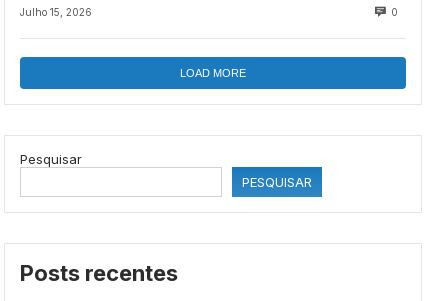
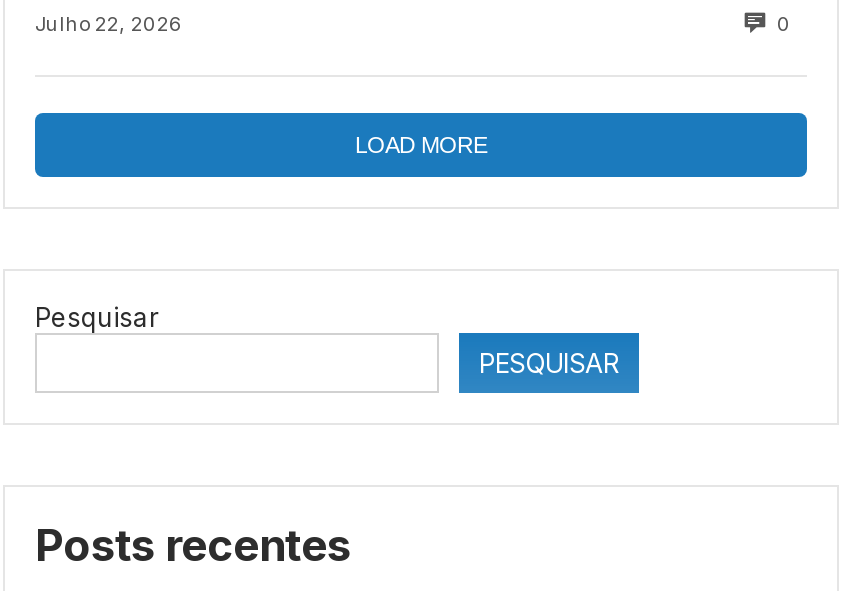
- Julho 15, 2026
+ Julho 22, 2026
